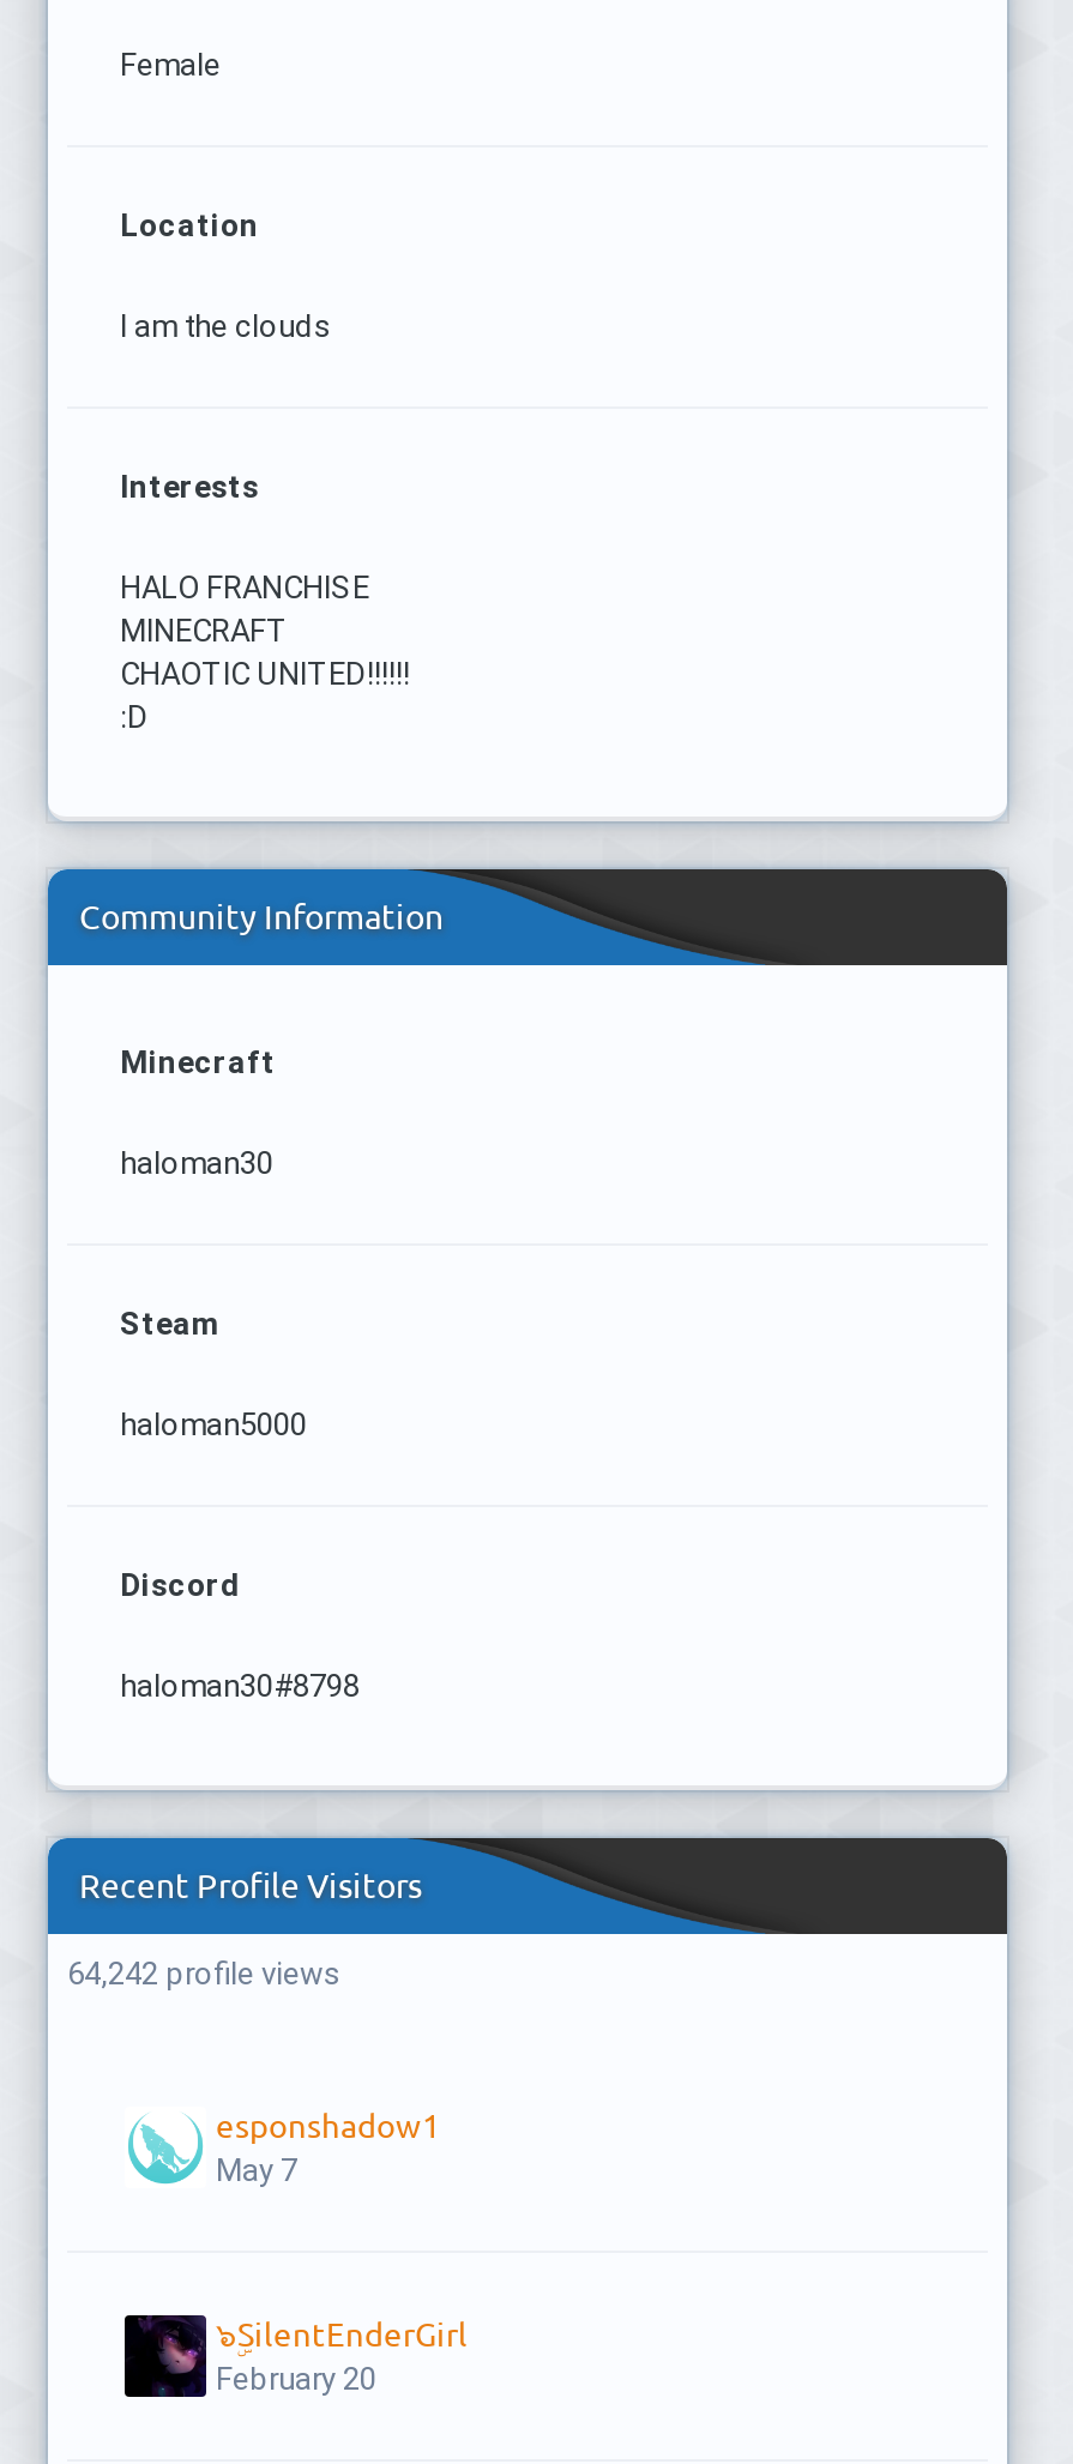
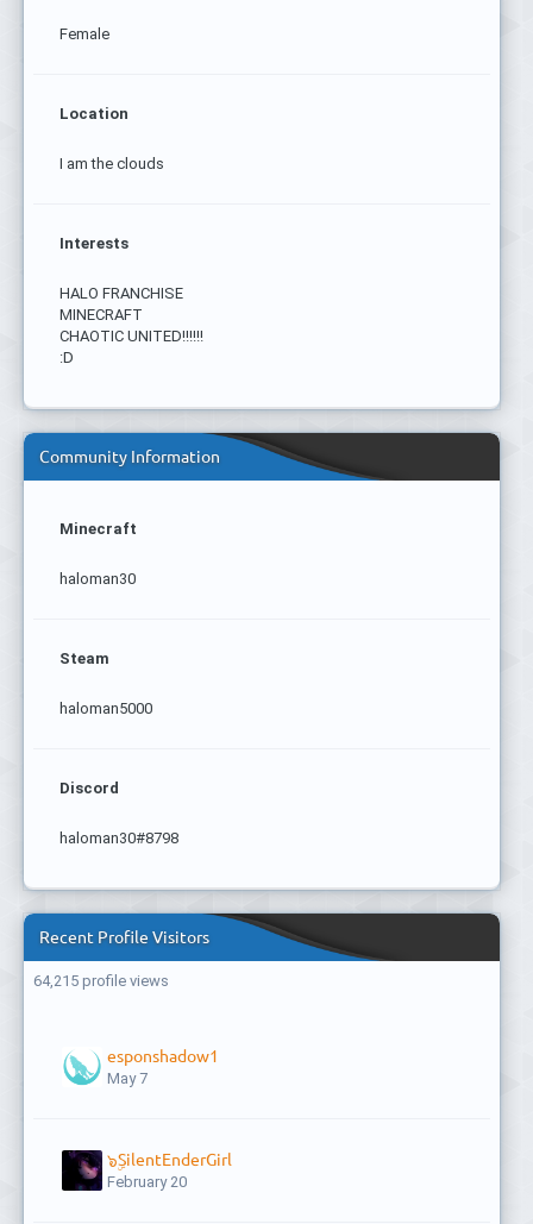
- 64,242 profile views
+ 64,215 profile views
